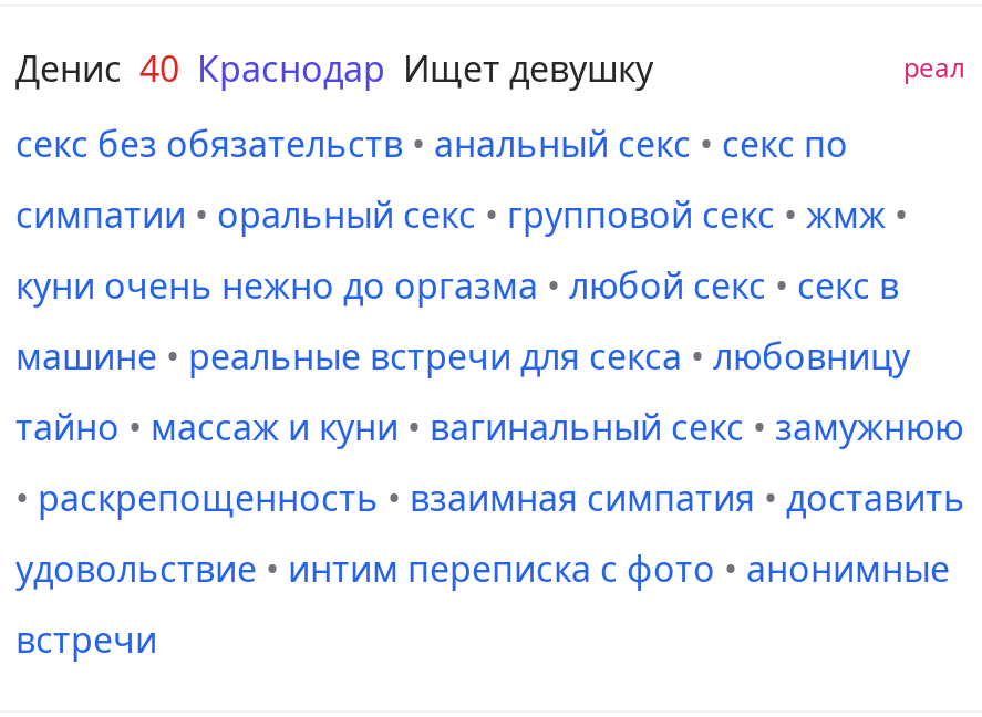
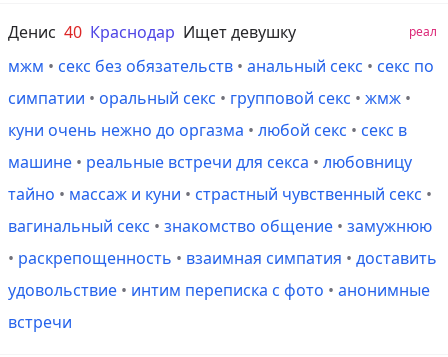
- секс без обязательств • анальный секс • секс по
+ мжм • секс без обязательств • анальный секс • секс по

- тайно • массаж и куни • вагинальный секс • замужнюю
+ тайно • массаж и куни • страстный чувственный секс •
+ вагинальный секс • знакомство общение • замужнюю
